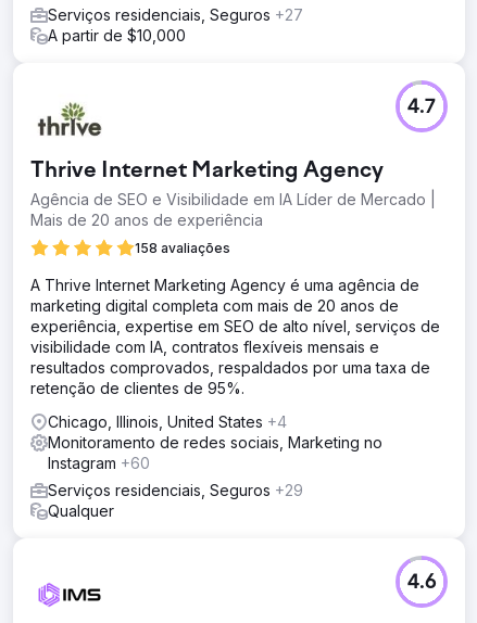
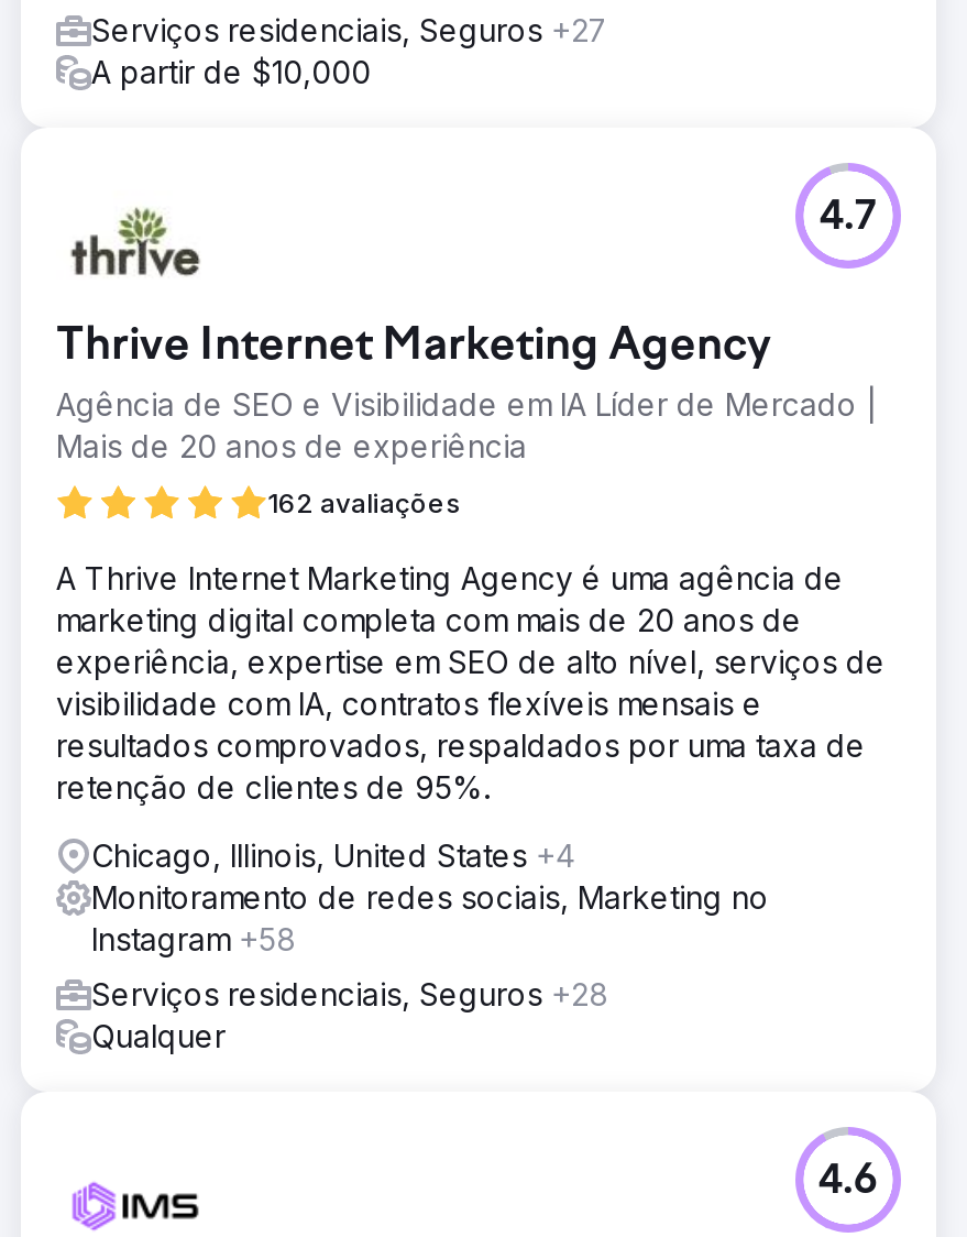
- 158 avaliações
+ 162 avaliações

- Instagram +60
+ Instagram +58

- Serviços residenciais, Seguros +29
+ Serviços residenciais, Seguros +28
